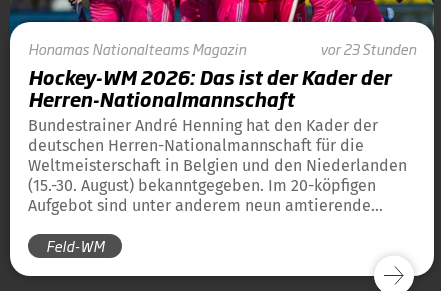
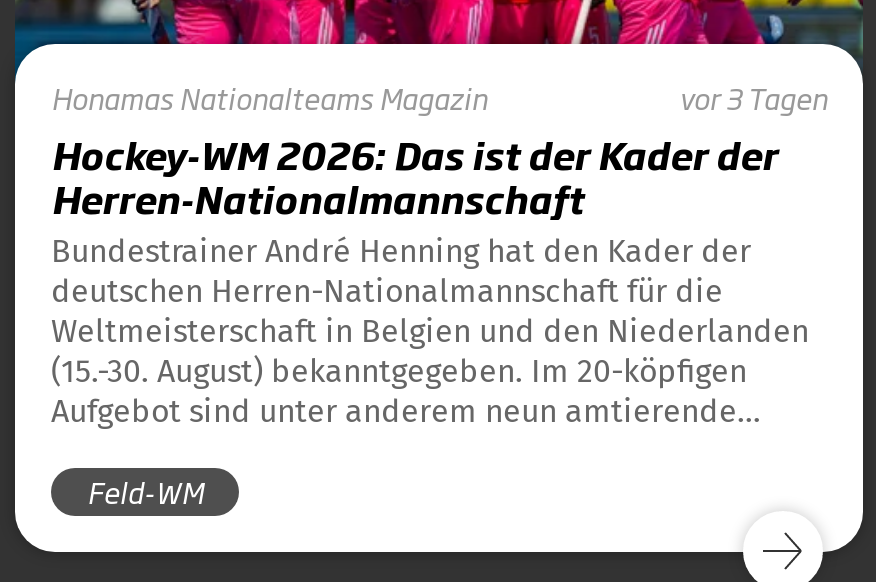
- vor 23 Stunden
+ vor 3 Tagen
